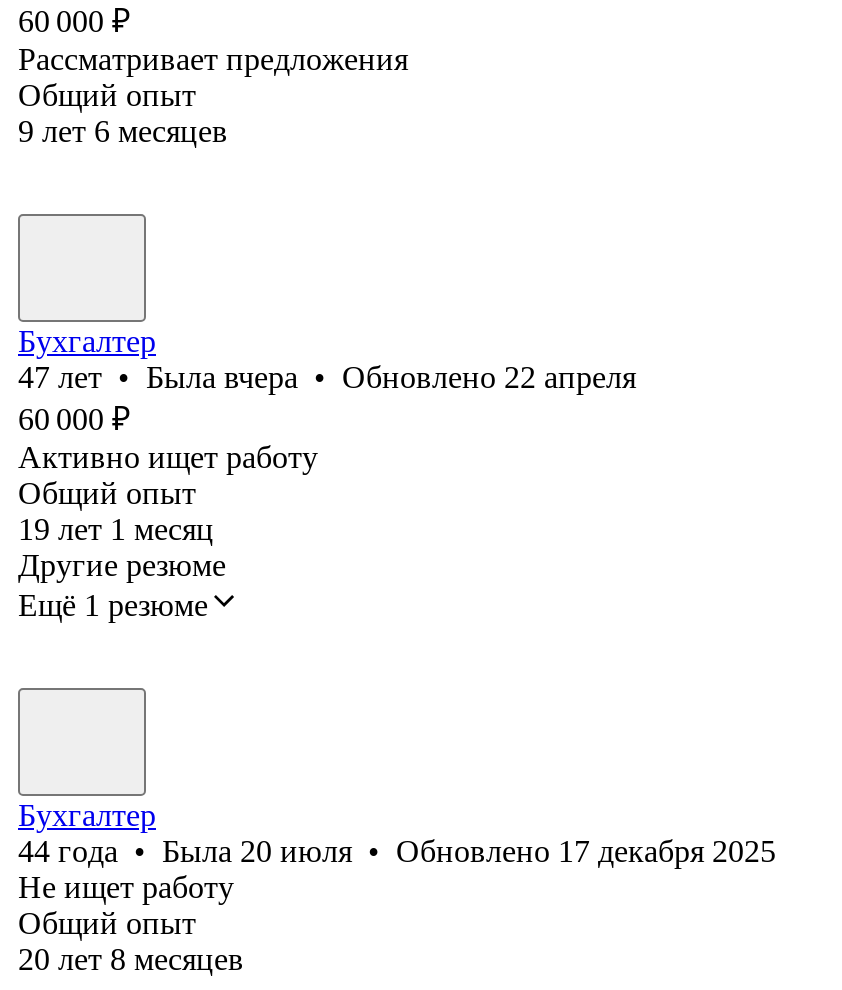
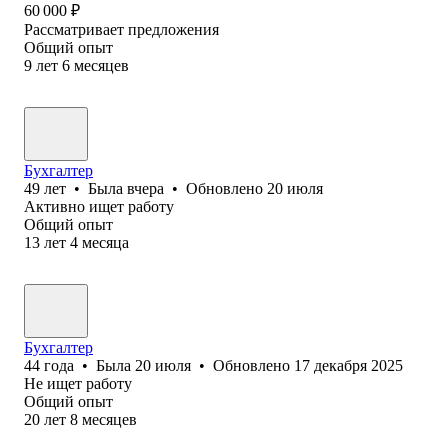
- 47 лет • Была вчера • Обновлено 22 апреля
- 60 000 ₽
+ 49 лет • Была вчера • Обновлено 20 июля

- 19 лет 1 месяц
- Другие резюме
- Ещё 1 резюме
+ 13 лет 4 месяца
